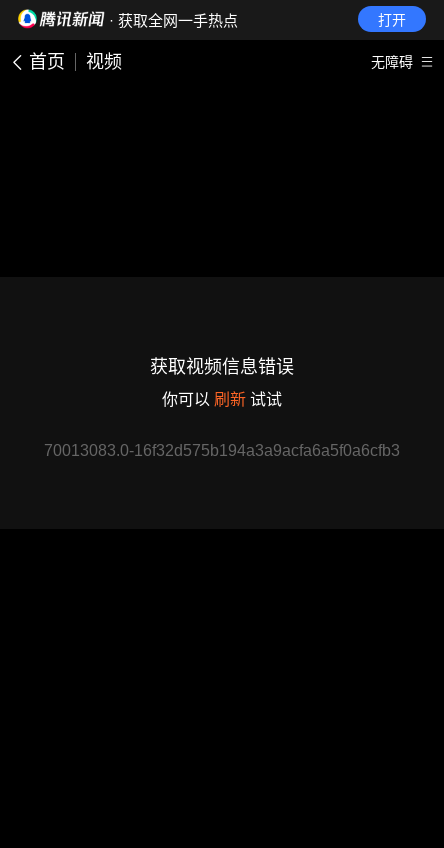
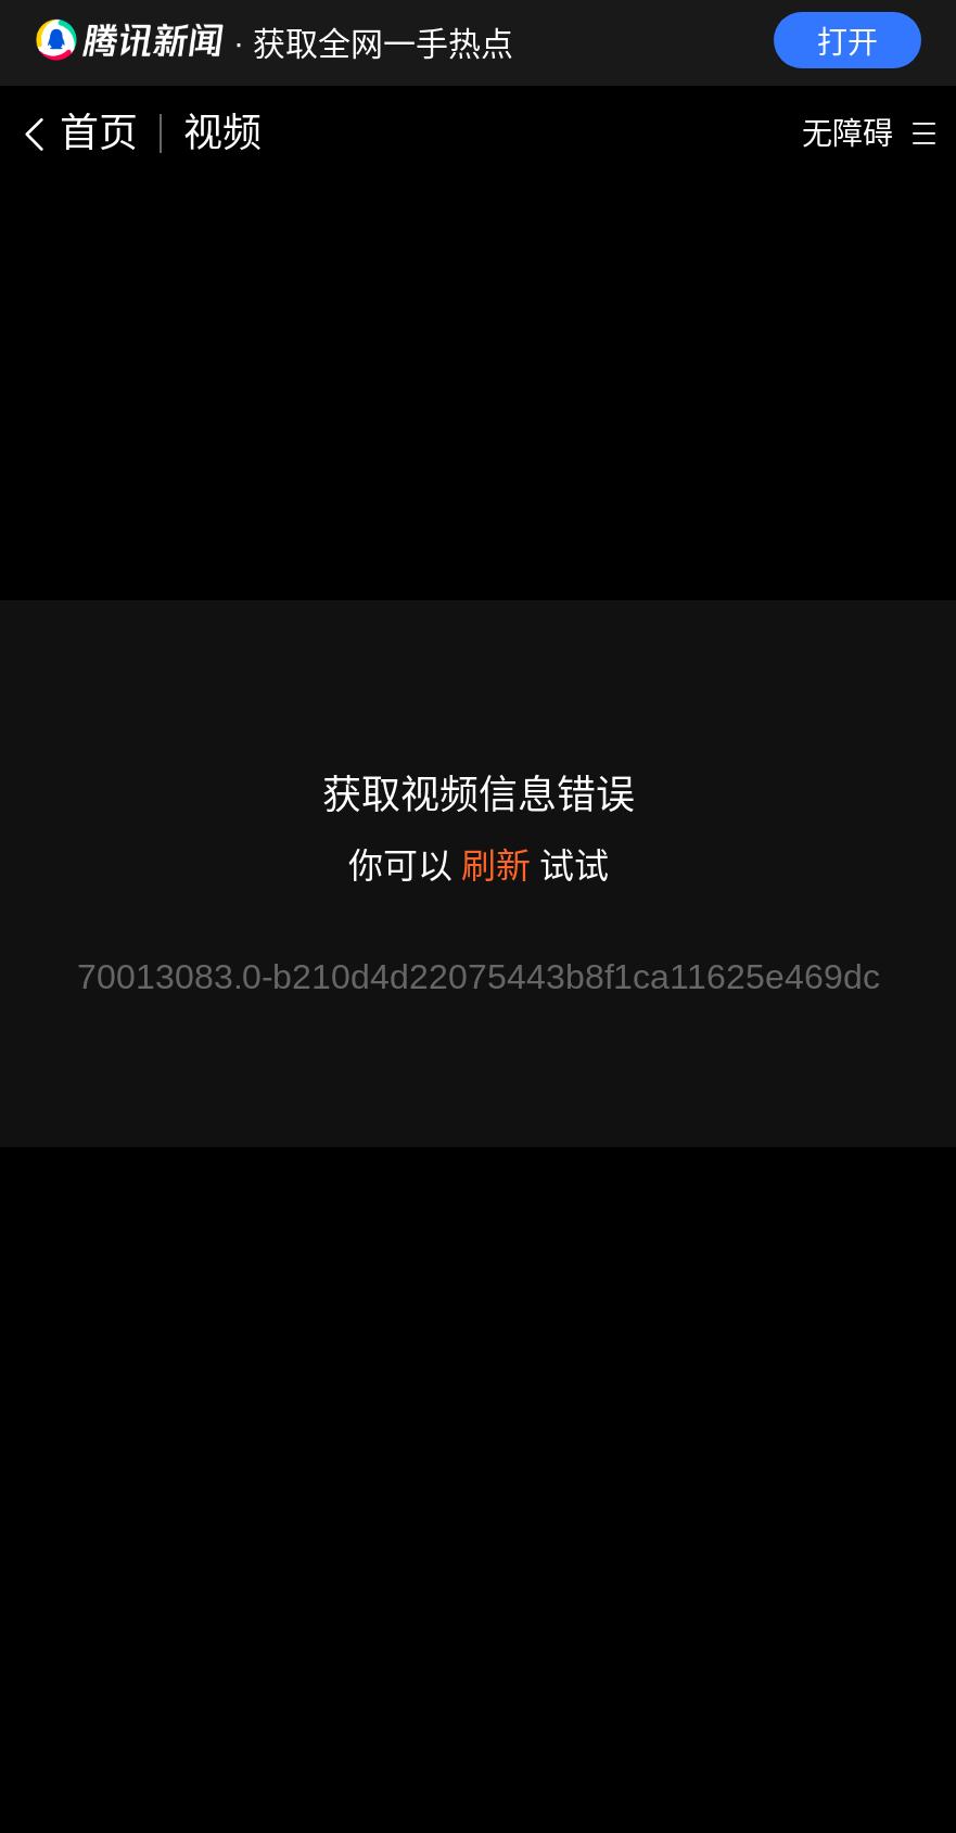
- 70013083.0-16f32d575b194a3a9acfa6a5f0a6cfb3
+ 70013083.0-b210d4d22075443b8f1ca11625e469dc
